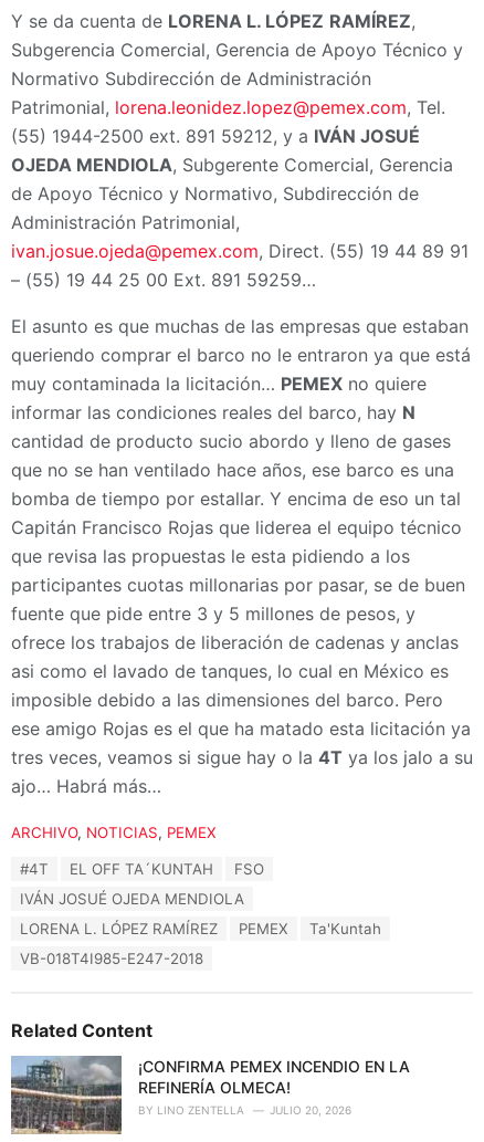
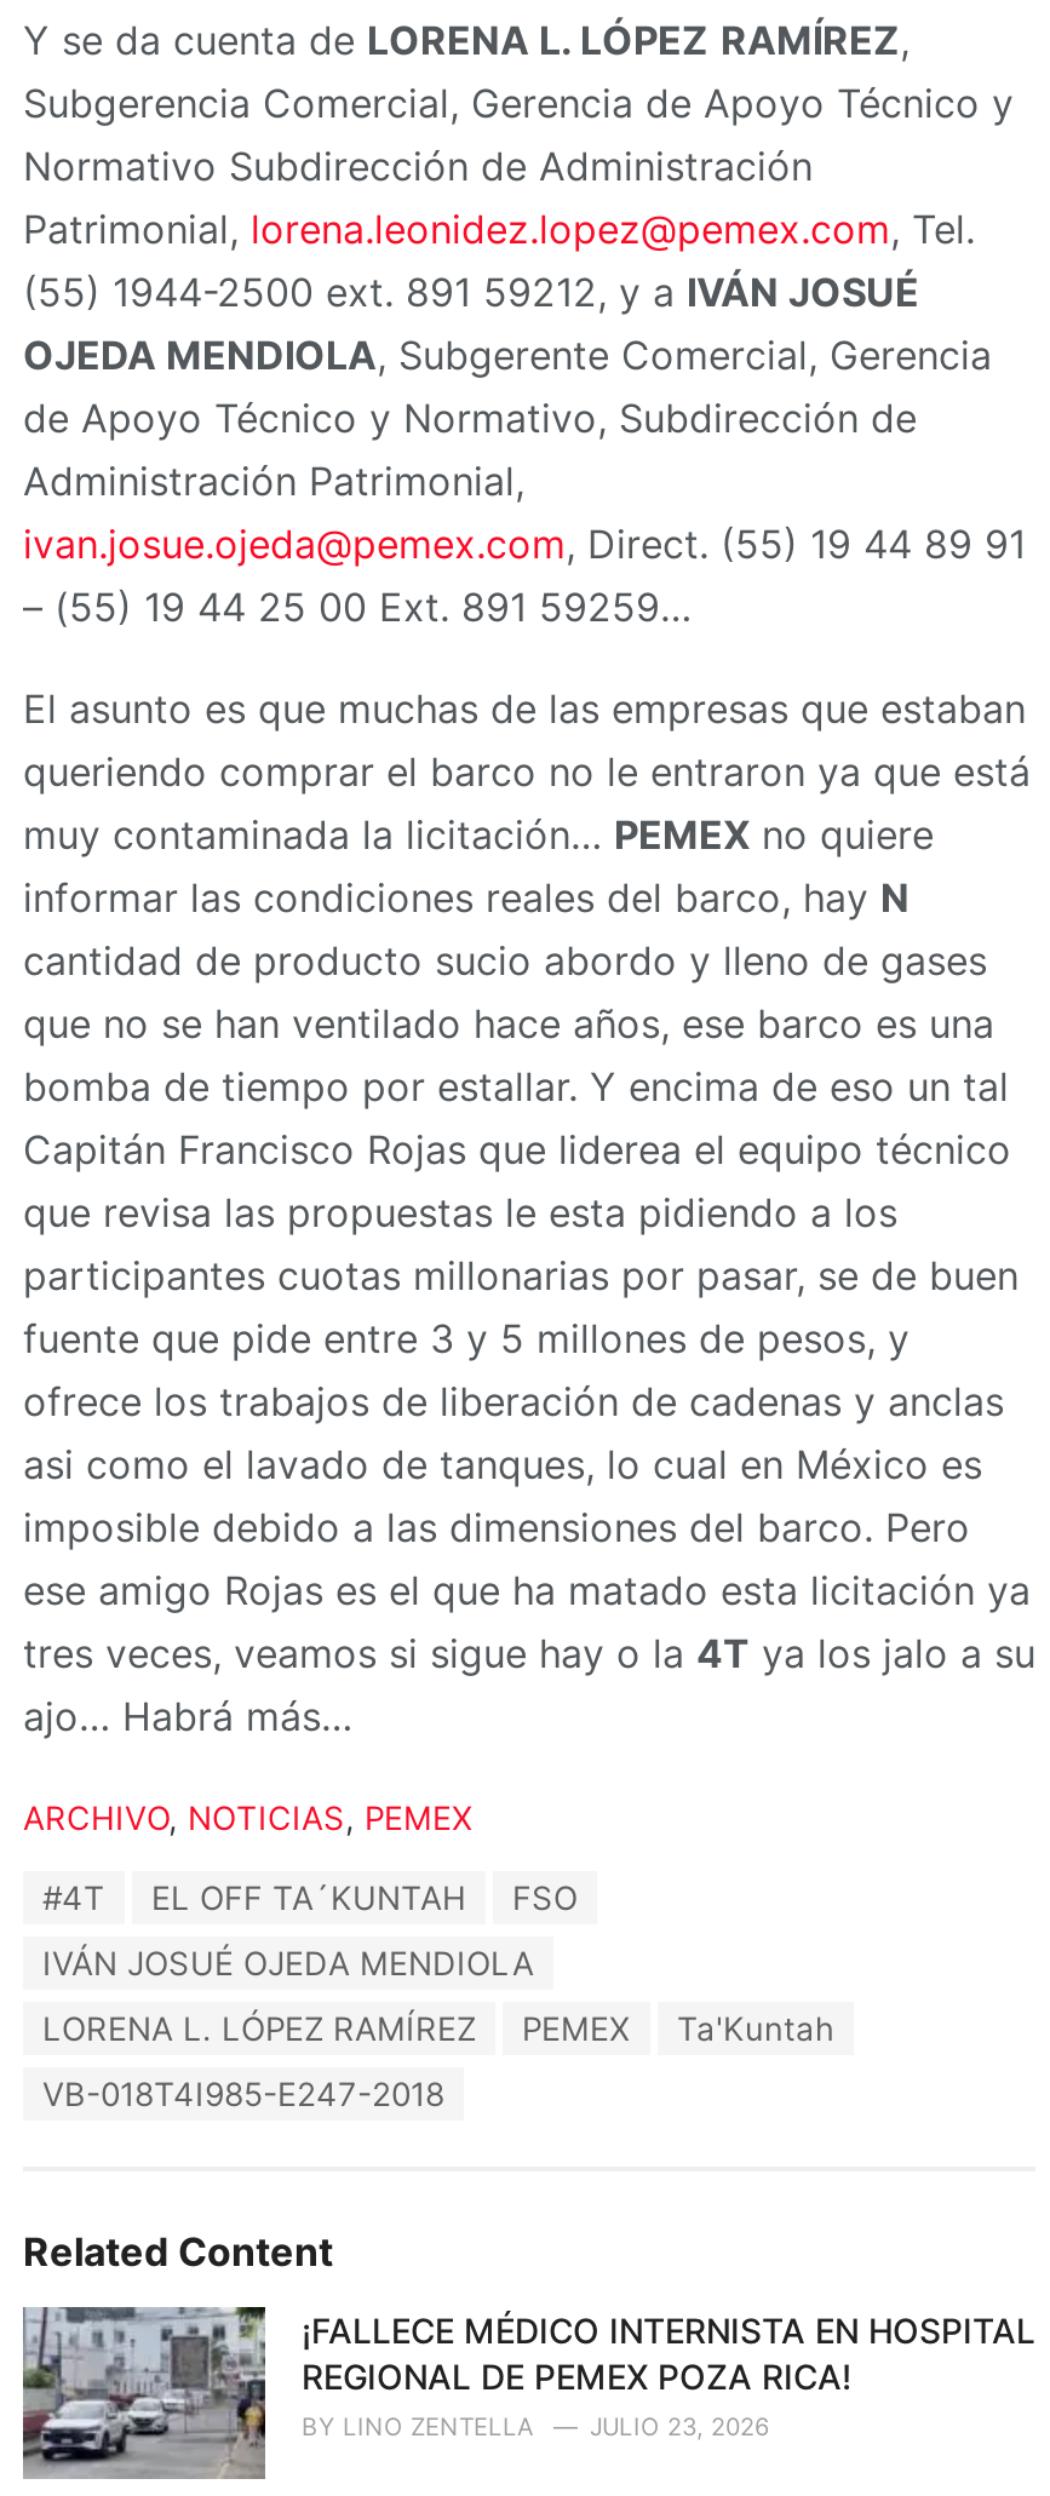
- [image]
- ¡CONFIRMA PEMEX INCENDIO EN LA
- REFINERÍA OLMECA!
+ [image]
+ ¡FALLECE MÉDICO INTERNISTA EN HOSPITAL
+ REGIONAL DE PEMEX POZA RICA!

- BY LINO ZENTELLA JULIO 20, 2026
+ BY LINO ZENTELLA JULIO 23, 2026
